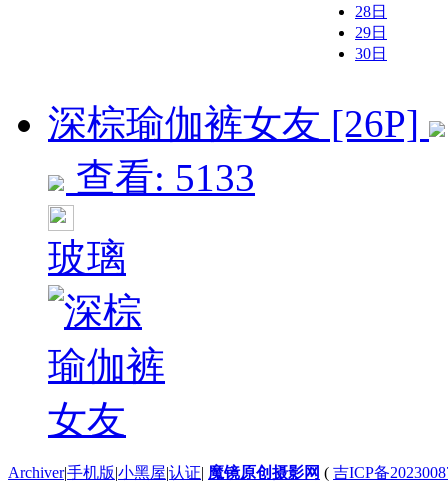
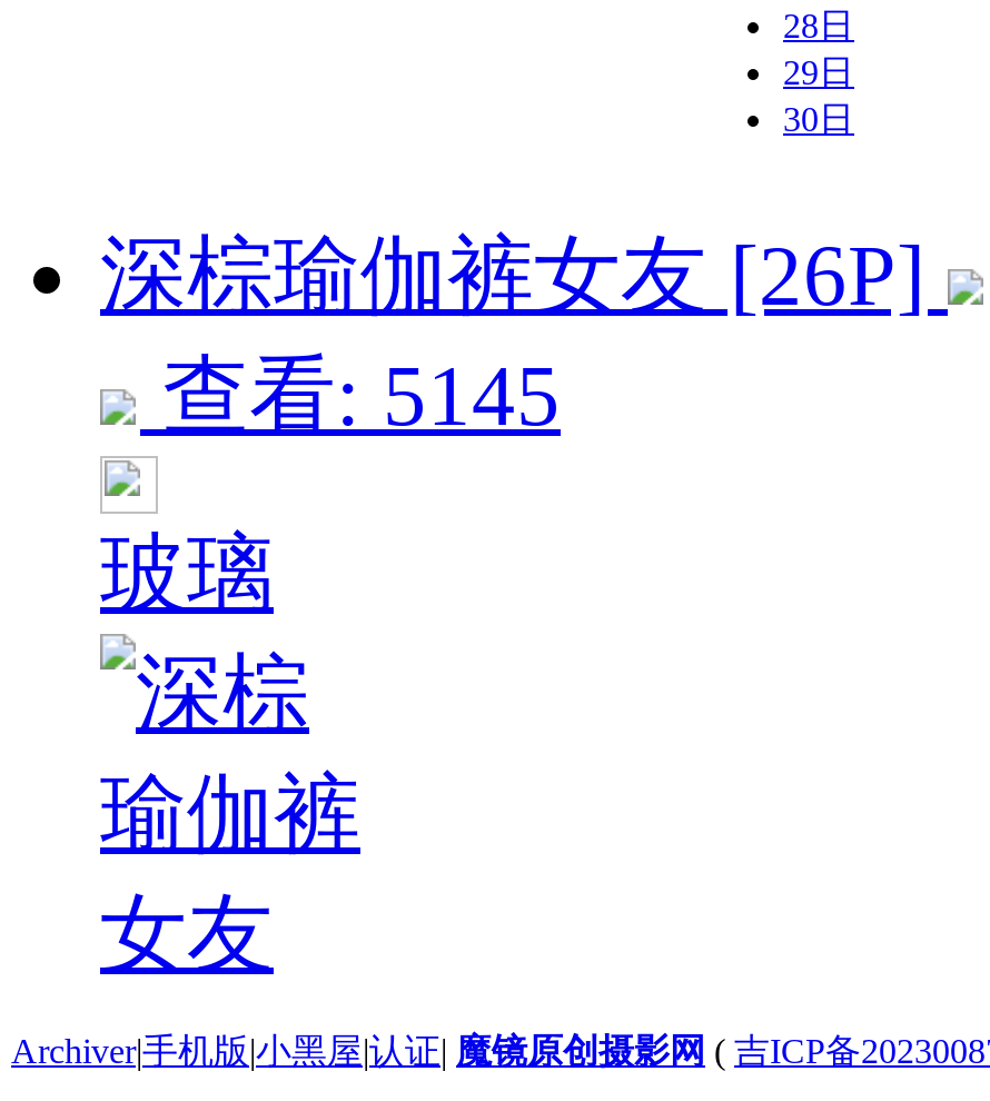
- 查看: 5133
+ 查看: 5145
